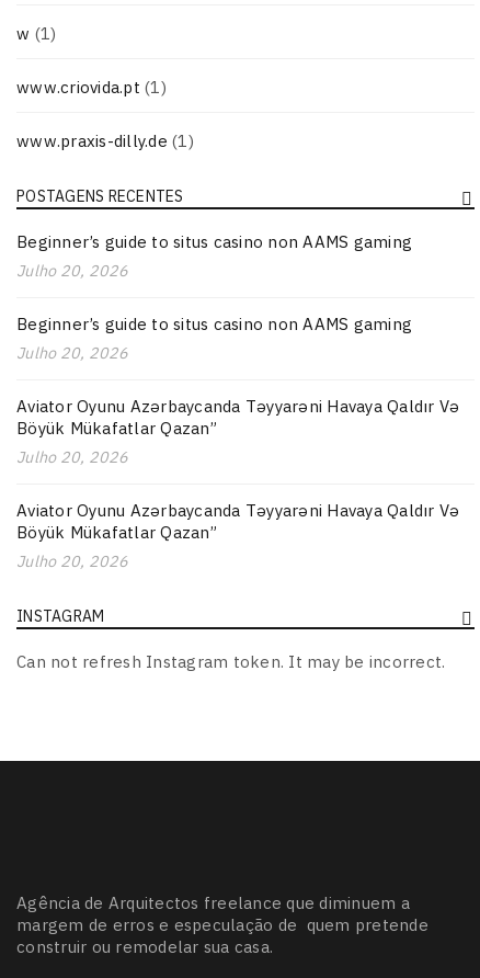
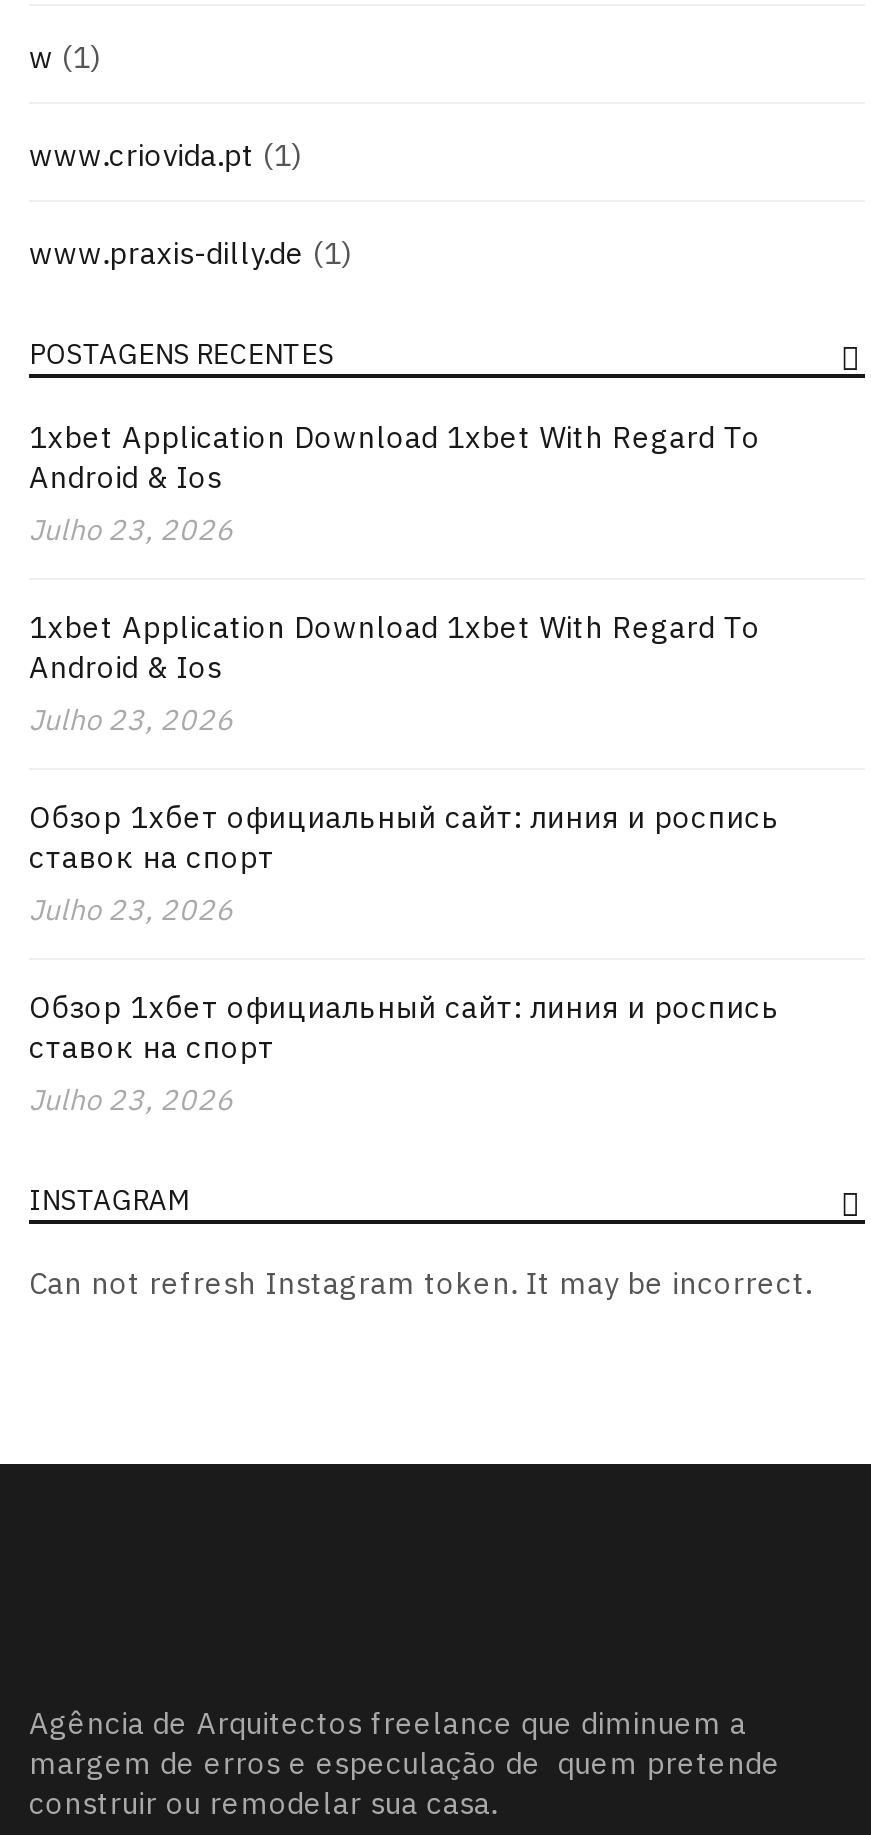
- Beginner’s guide to situs casino non AAMS gaming
- Julho 20, 2026
+ 1xbet Application Download 1xbet With Regard To
+ Android & Ios
+ Julho 23, 2026

- Beginner’s guide to situs casino non AAMS gaming
- Julho 20, 2026
+ 1xbet Application Download 1xbet With Regard To
+ Android & Ios
+ Julho 23, 2026

- Aviator Oyunu Azərbaycanda Təyyarəni Havaya Qaldır Və
- Böyük Mükafatlar Qazan”
- Julho 20, 2026
+ Обзор 1хбет официальный сайт: линия и роспись
+ ставок на спорт
+ Julho 23, 2026

- Aviator Oyunu Azərbaycanda Təyyarəni Havaya Qaldır Və
- Böyük Mükafatlar Qazan”
- Julho 20, 2026
+ Обзор 1хбет официальный сайт: линия и роспись
+ ставок на спорт
+ Julho 23, 2026
